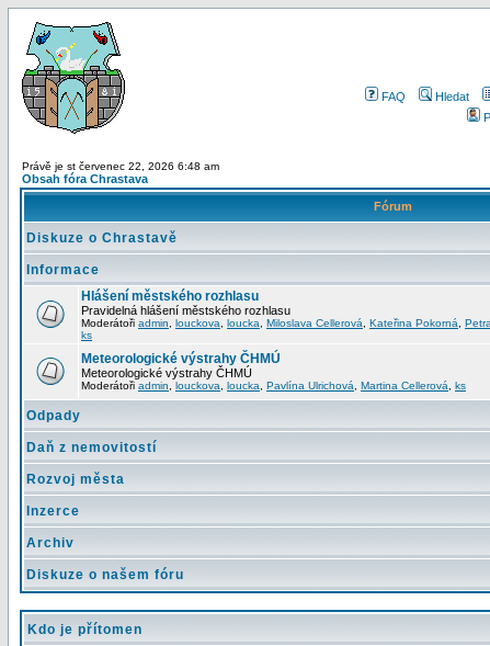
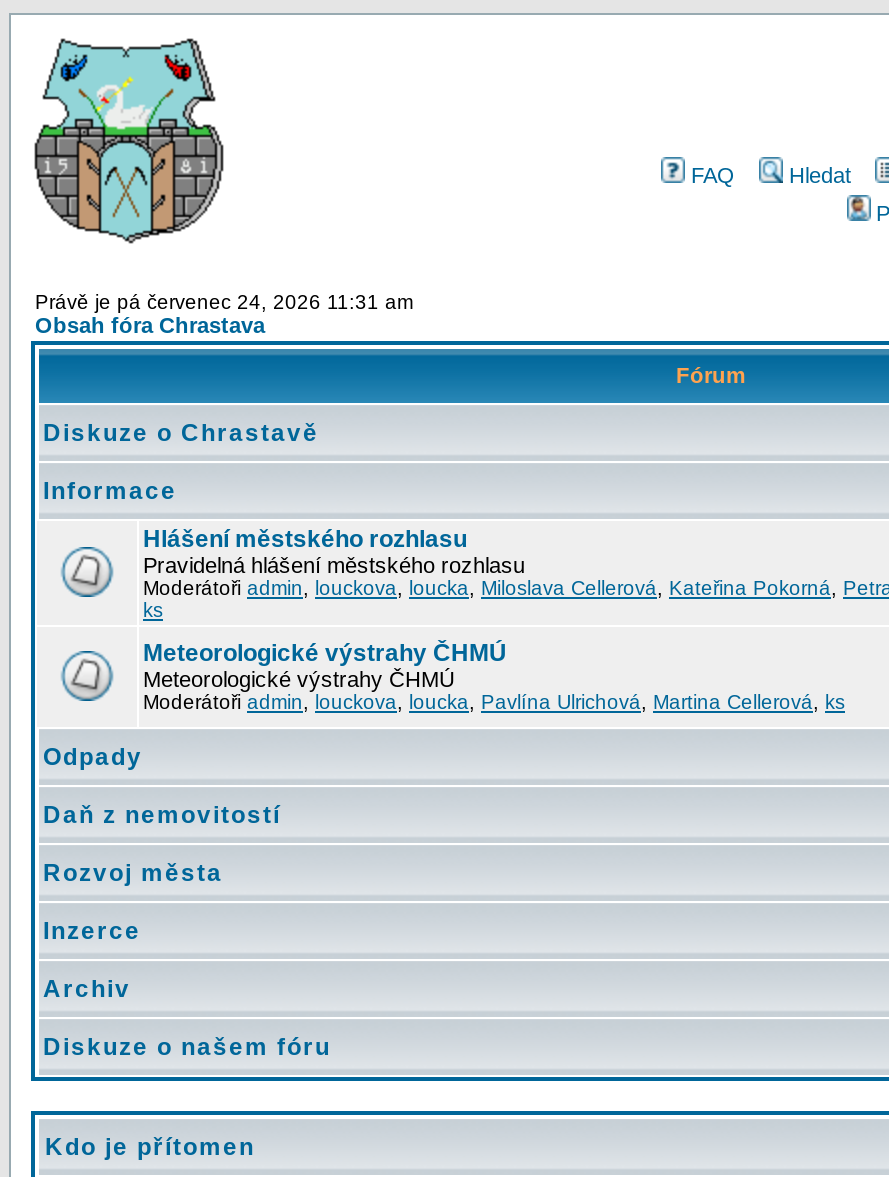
- Právě je st červenec 22, 2026 6:48 am
+ Právě je pá červenec 24, 2026 11:31 am
